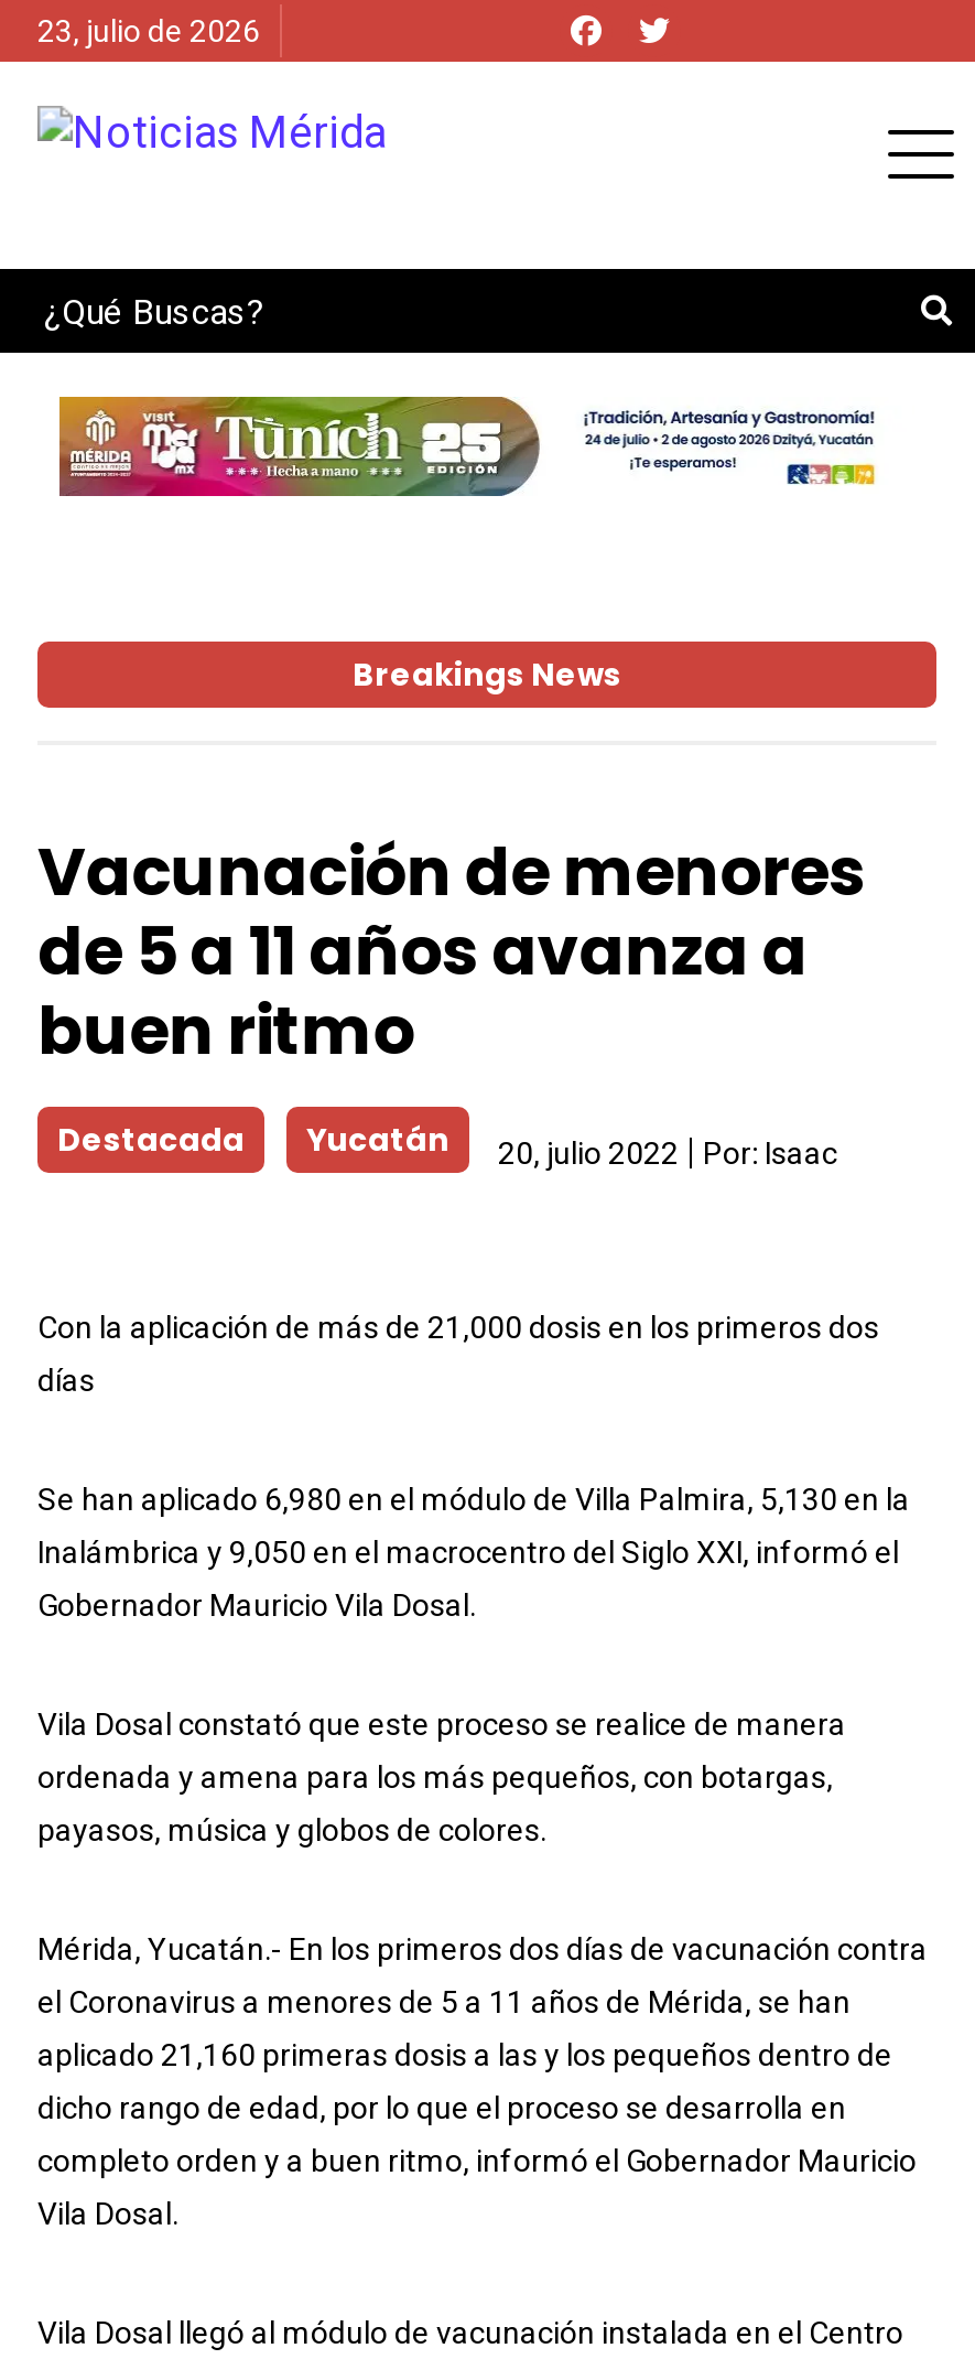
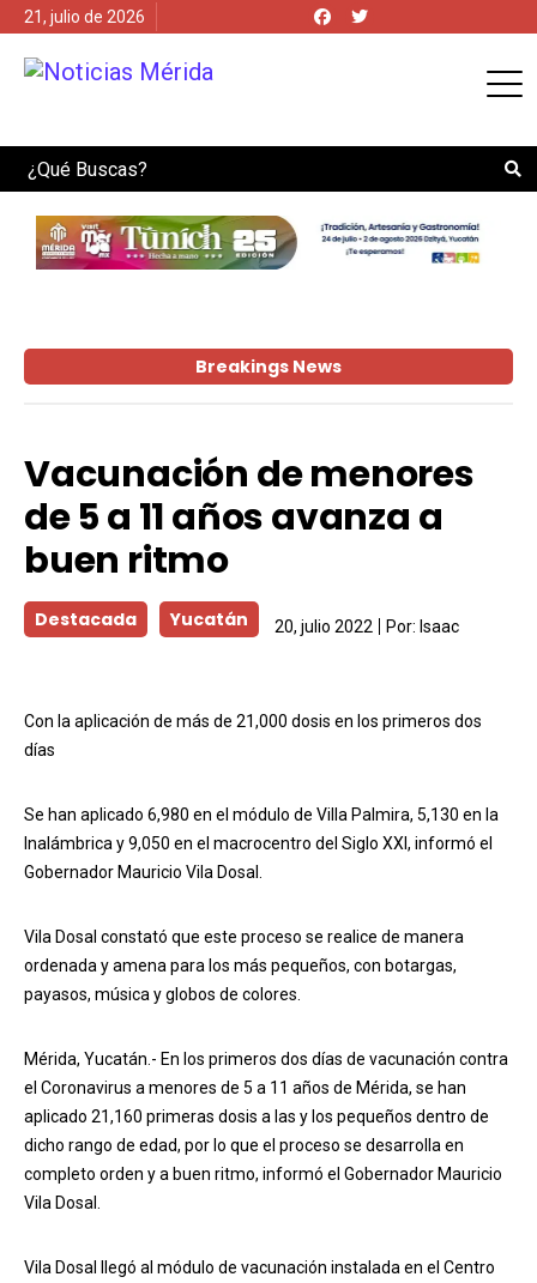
- 23, julio de 2026
+ 21, julio de 2026
